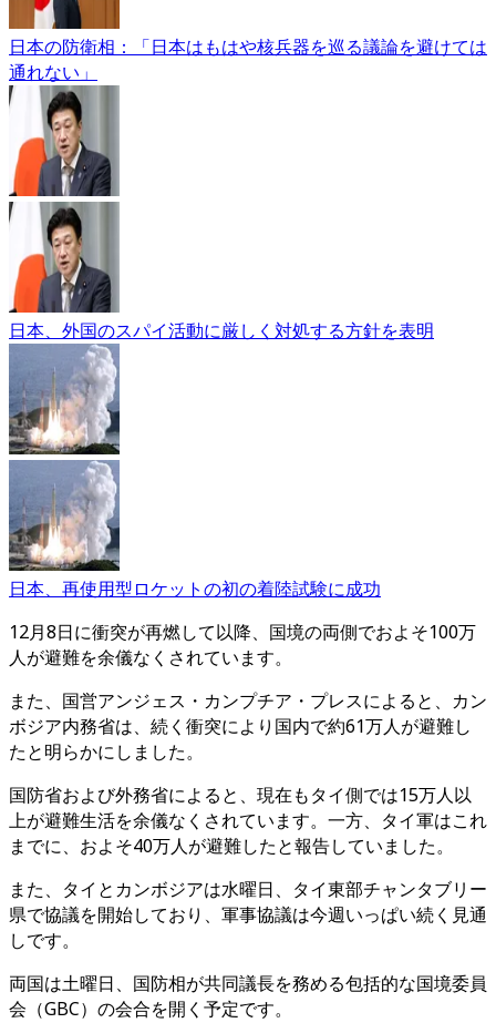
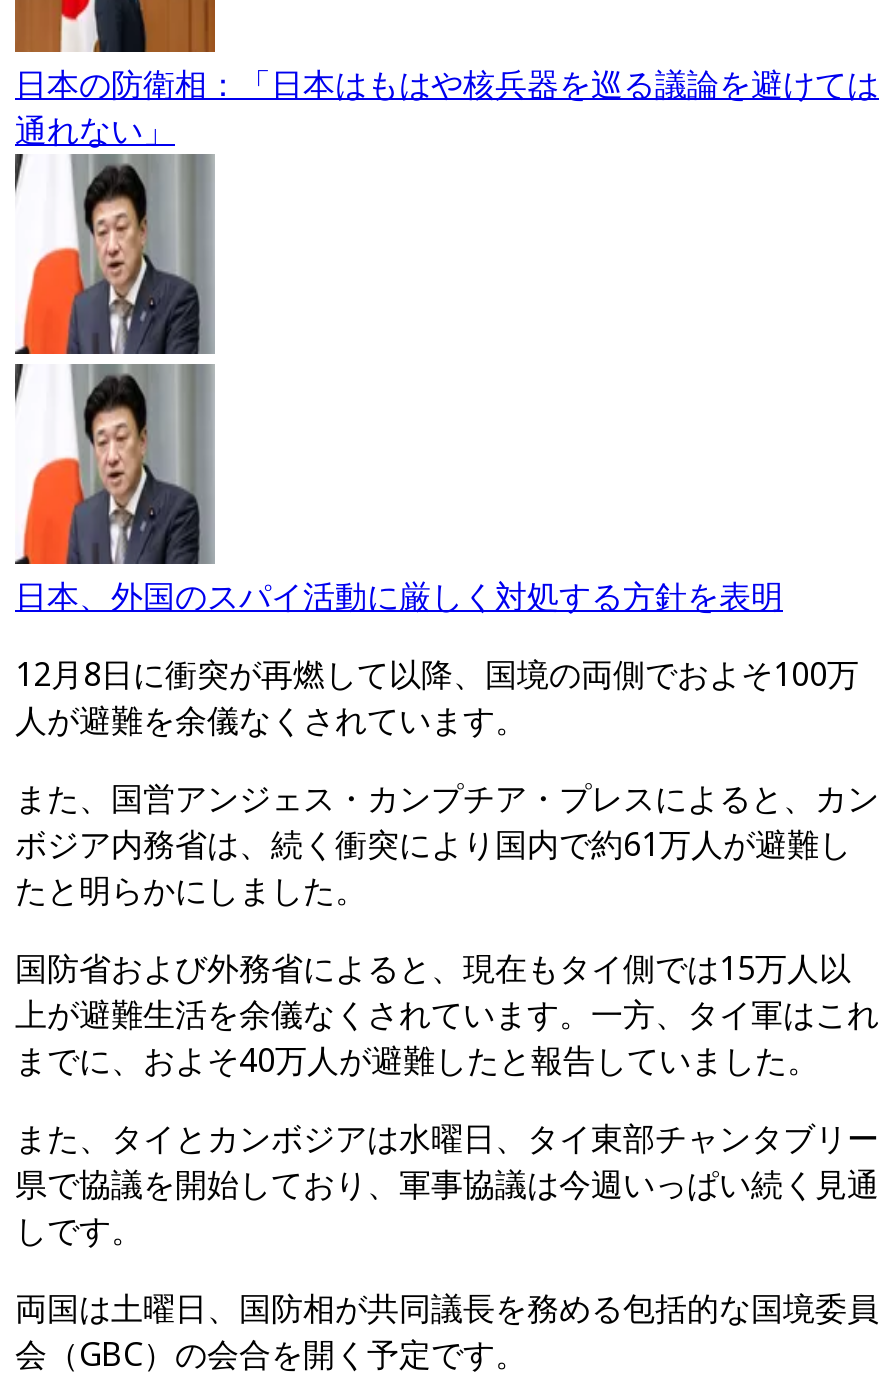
- [image]
- 日本、再使用型ロケットの初の着陸試験に成功
